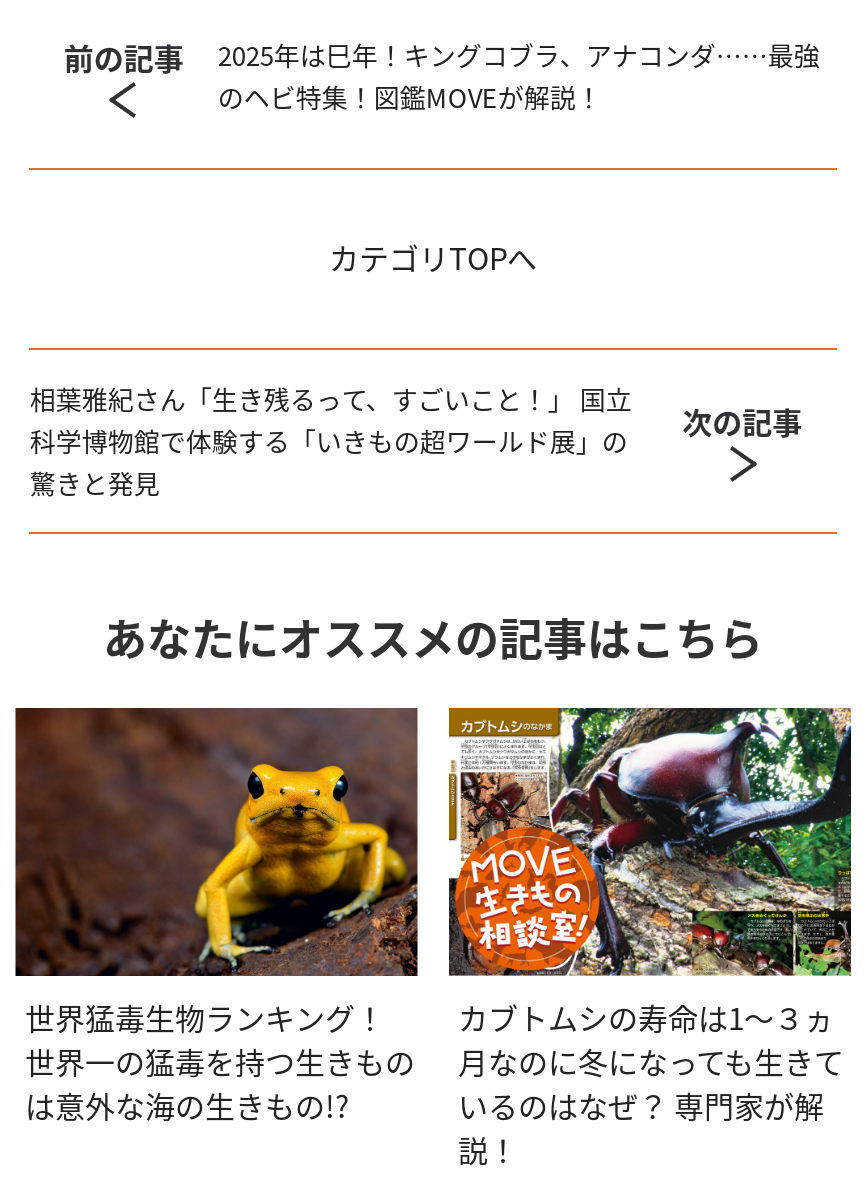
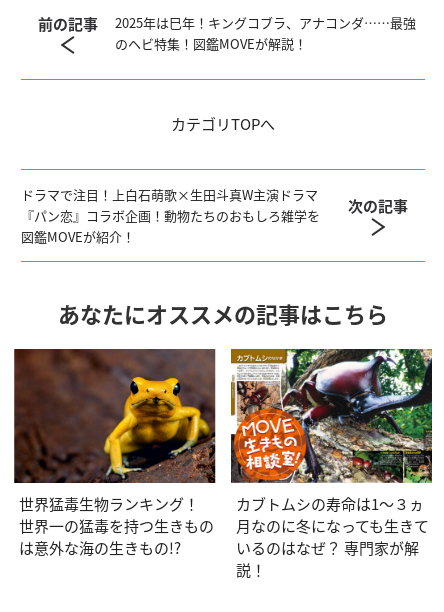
- 相葉雅紀さん「生き残るって、すごいこと！」 国立
- 科学博物館で体験する「いきもの超ワールド展」の
- 驚きと発見
+ ドラマで注目！上白石萌歌×生田斗真W主演ドラマ
+ 『パン恋』コラボ企画！動物たちのおもしろ雑学を
+ 図鑑MOVEが紹介！
